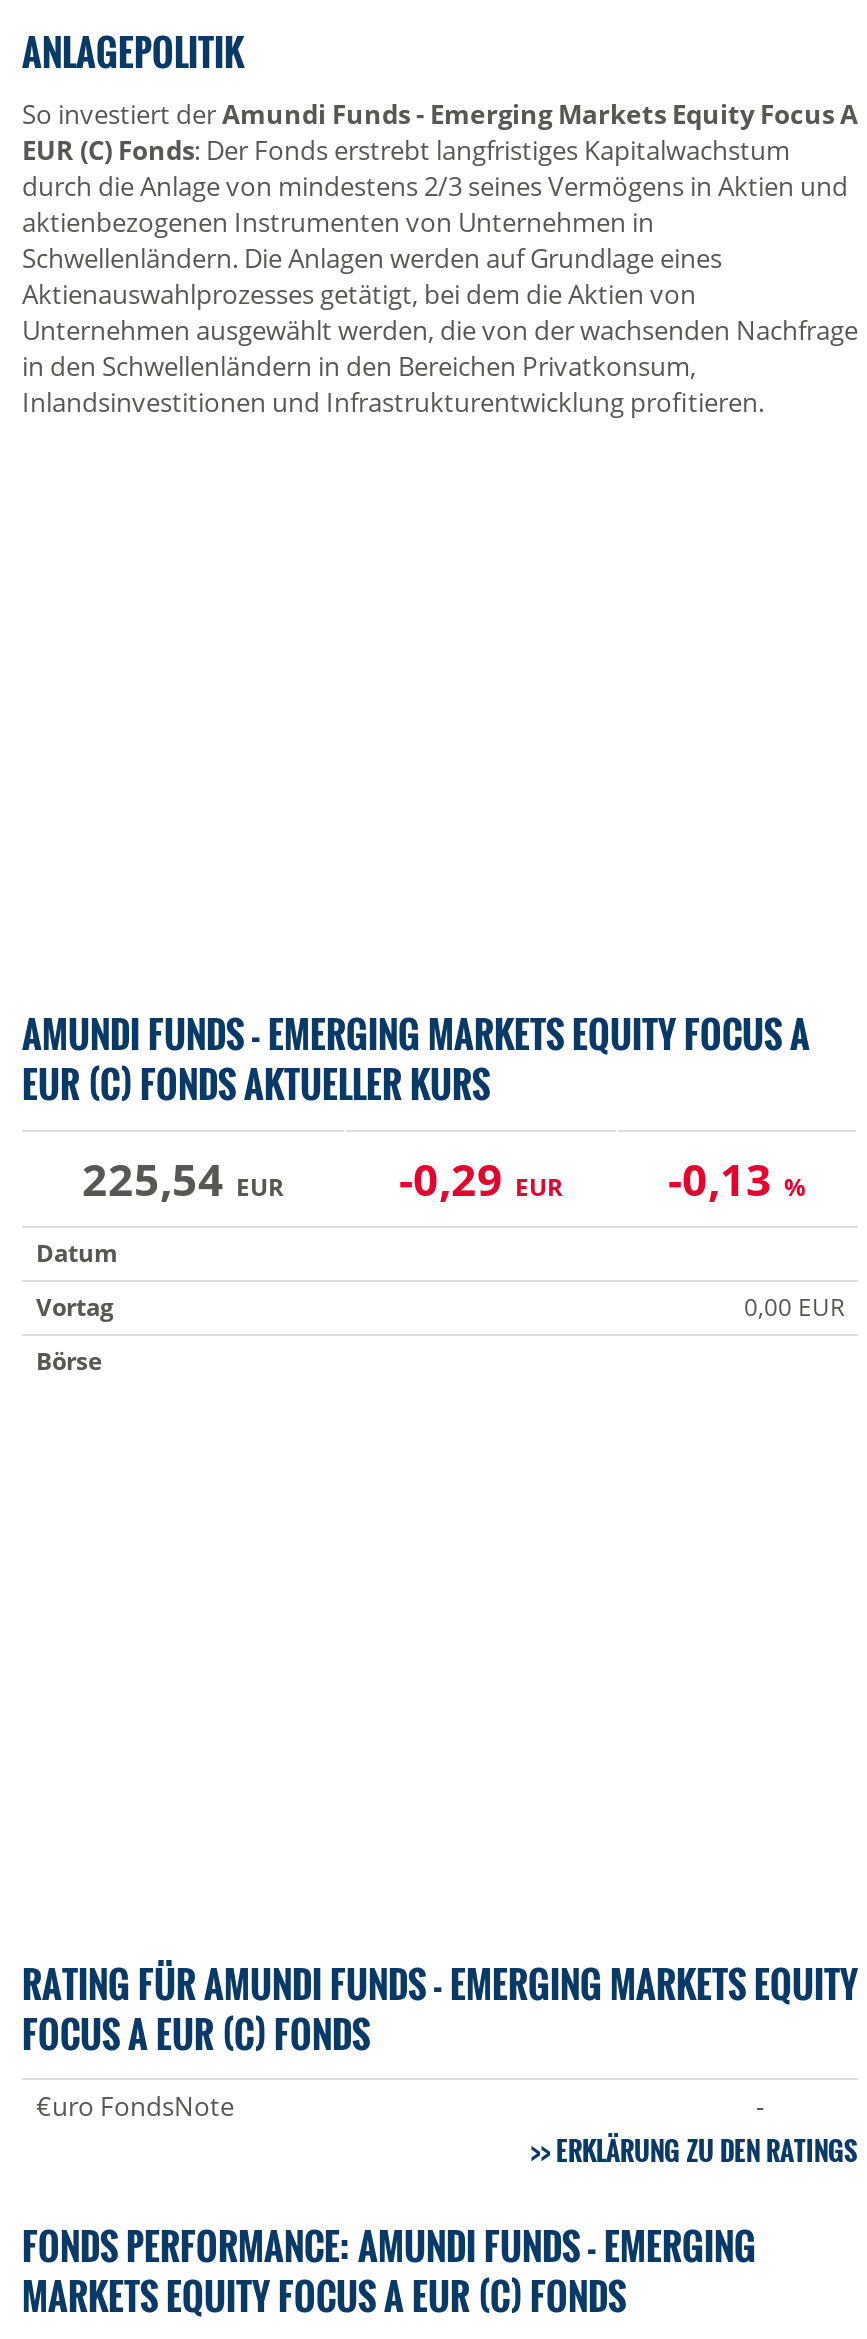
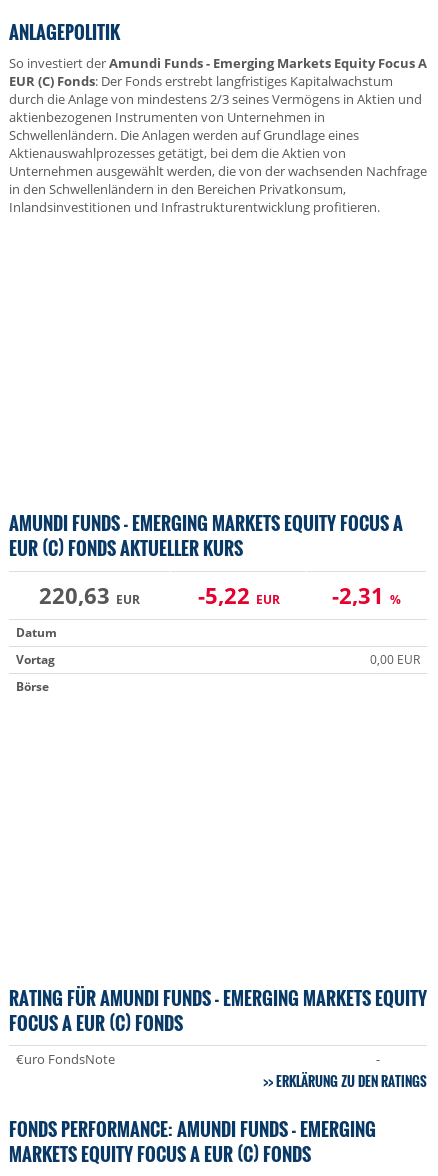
- 225,54 EUR
+ 220,63 EUR

- -0,29 EUR
+ -5,22 EUR

- -0,13%
+ -2,31%
